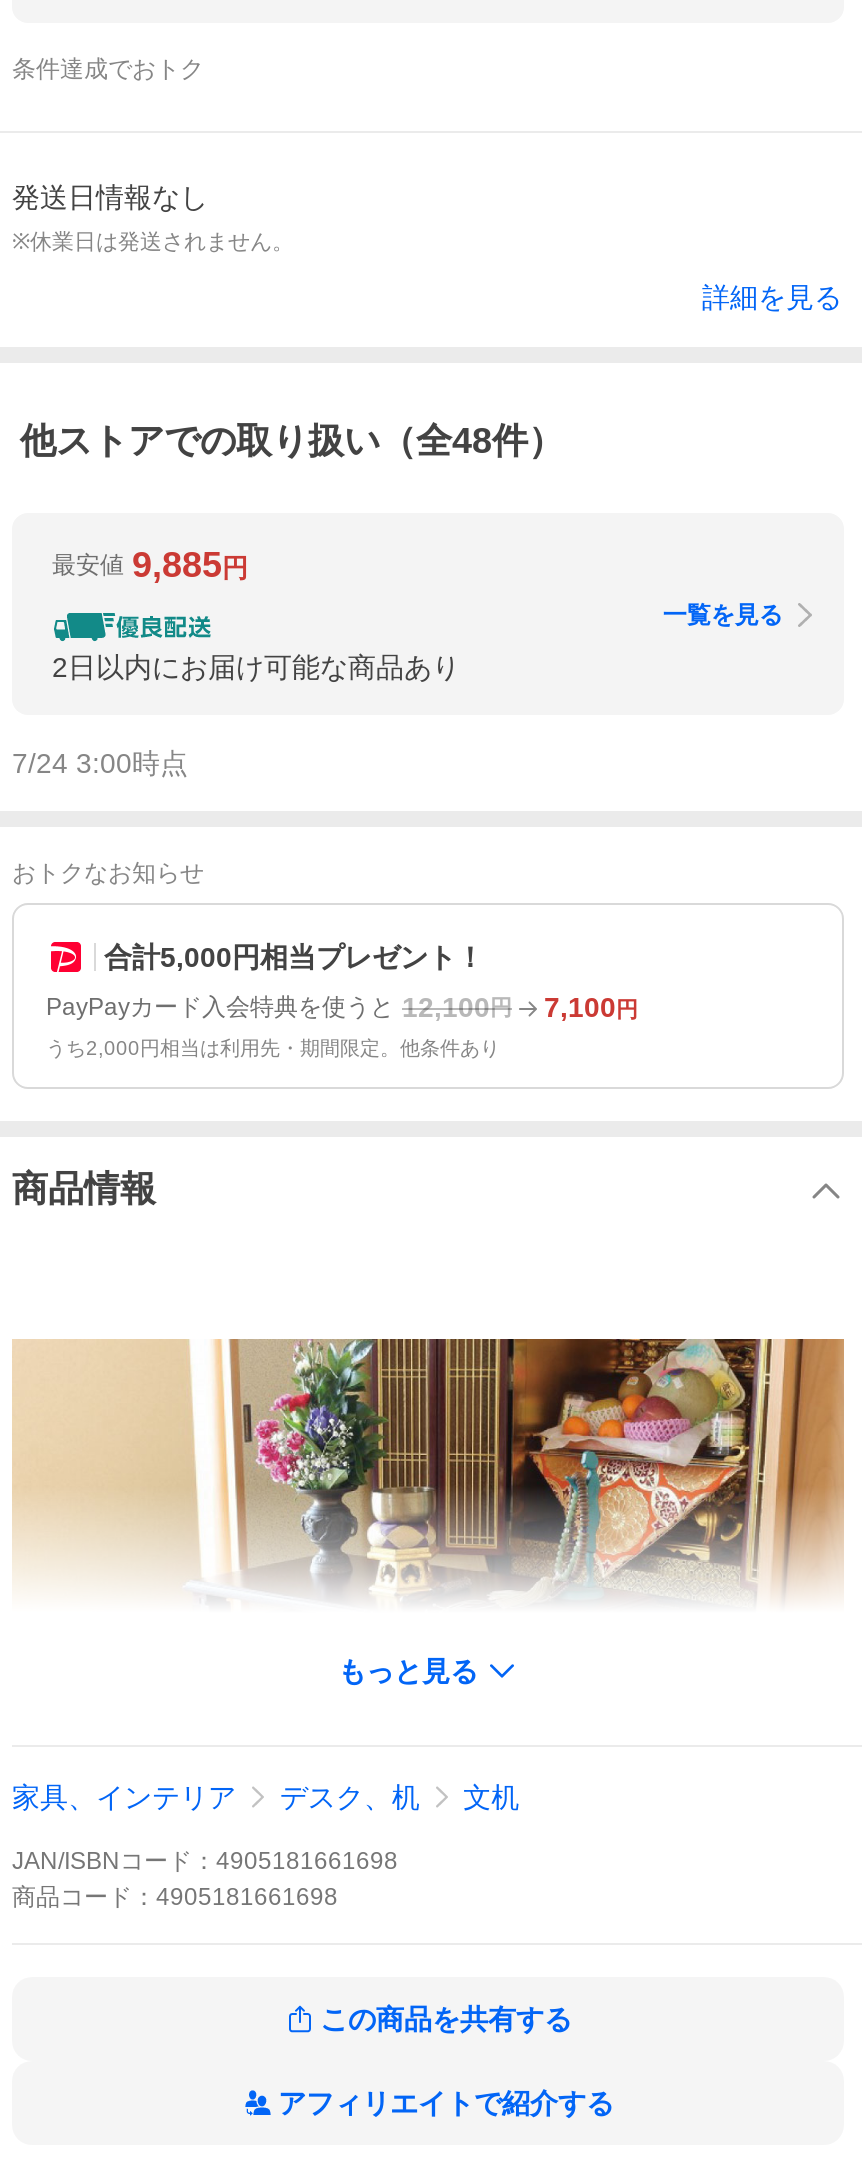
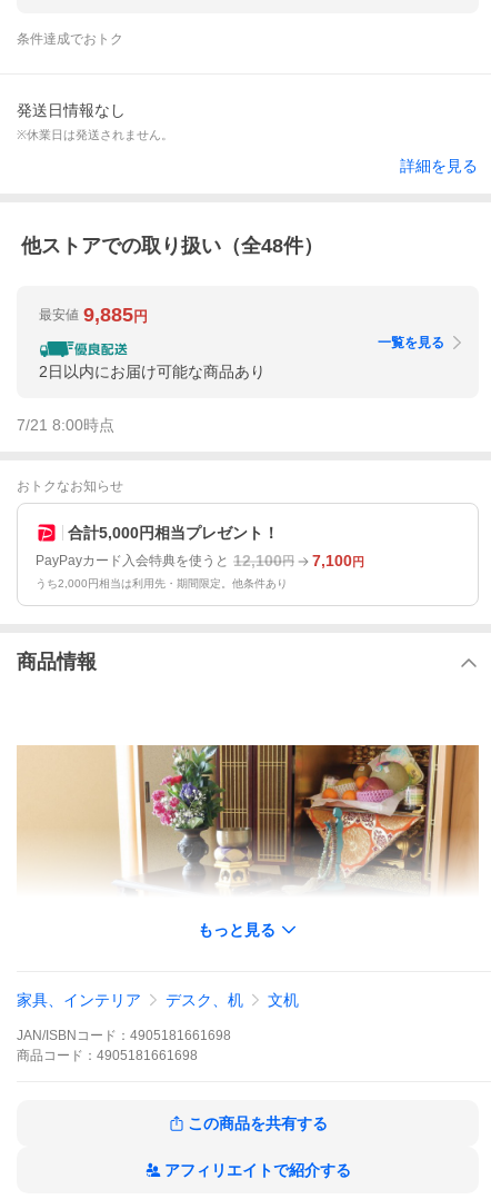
- 7/24 3:00時点
+ 7/21 8:00時点
